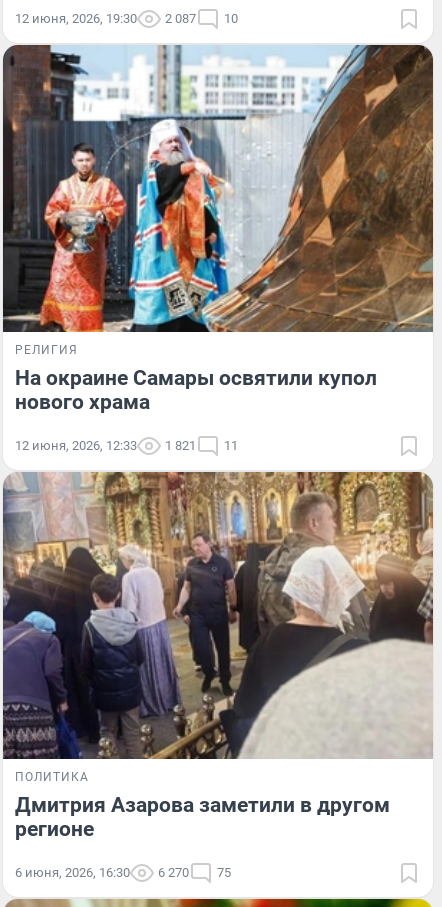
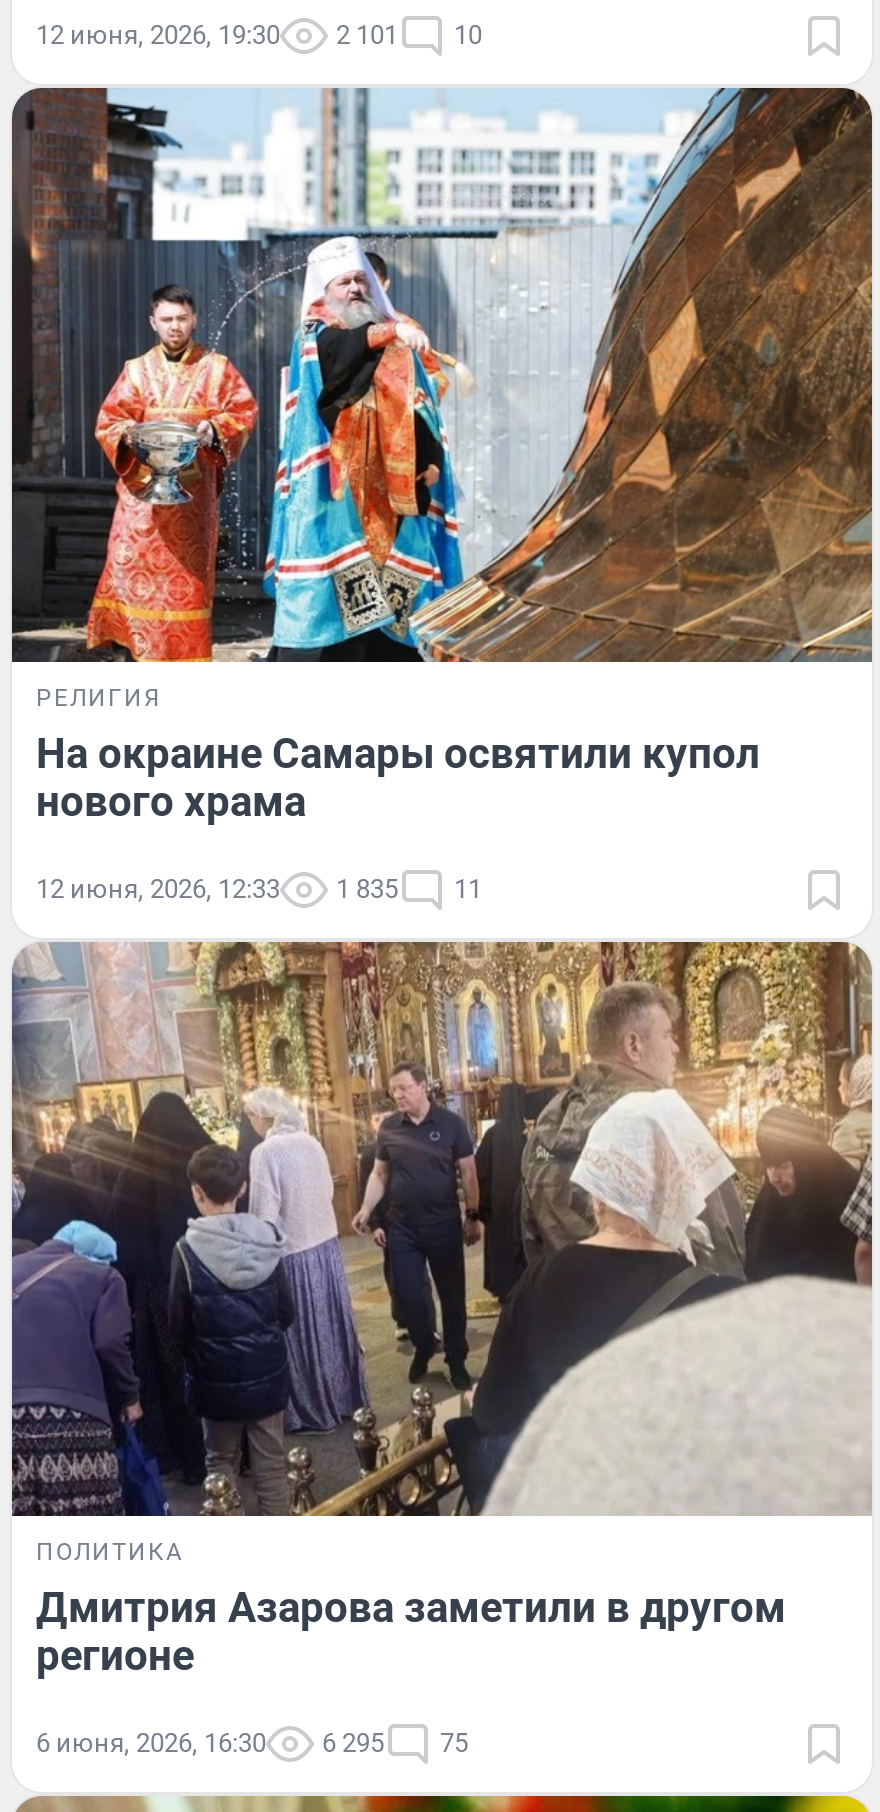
- 12 июня, 2026, 19:30 2 087 10
+ 12 июня, 2026, 19:30 2 101 10

- 12 июня, 2026, 12:33 1 821 11
+ 12 июня, 2026, 12:33 1 835 11

- 6 270
+ 6 295
